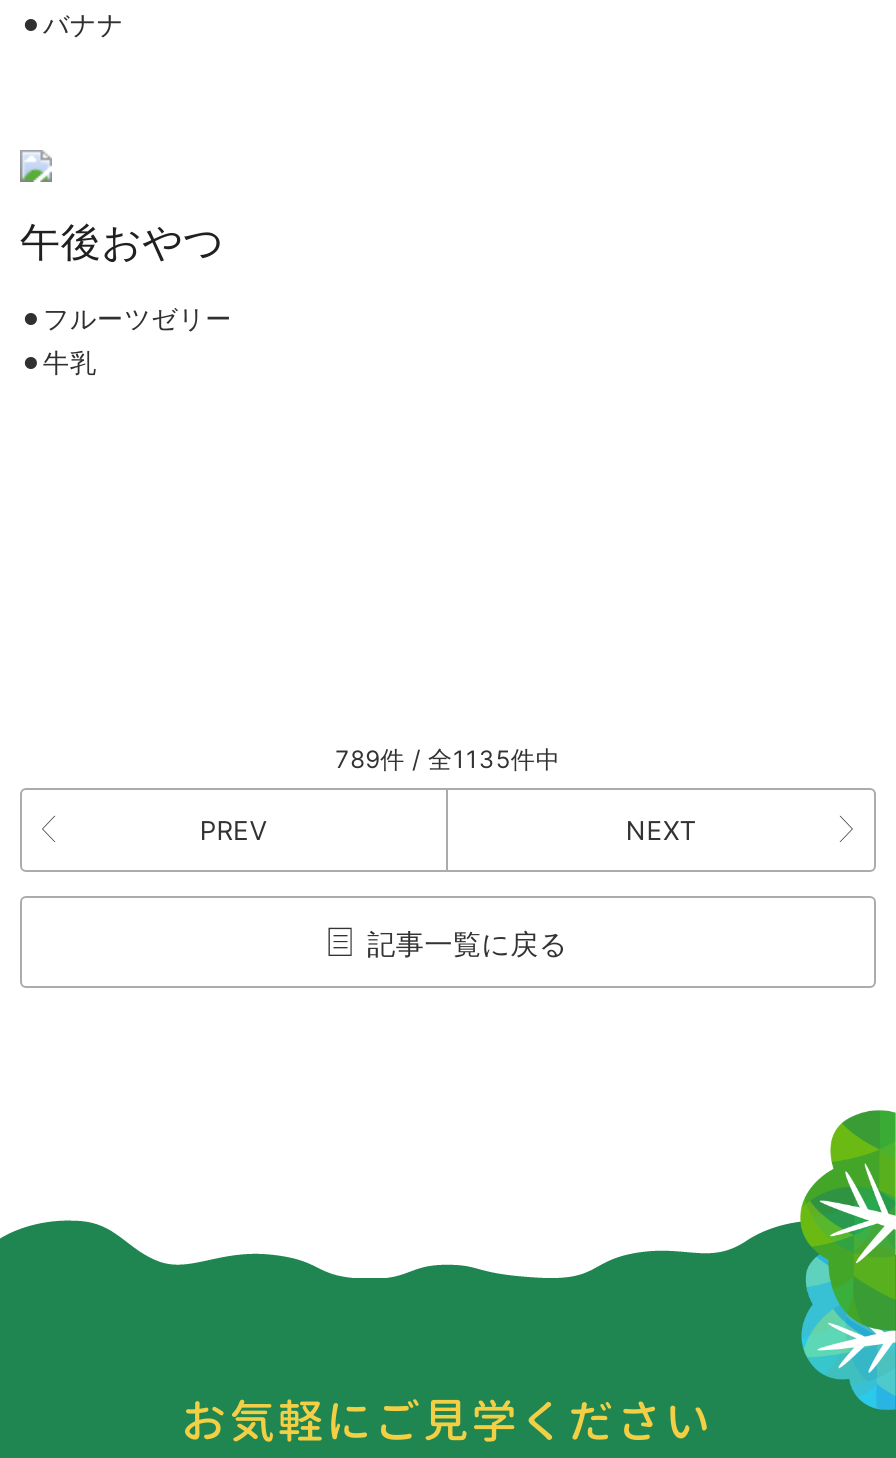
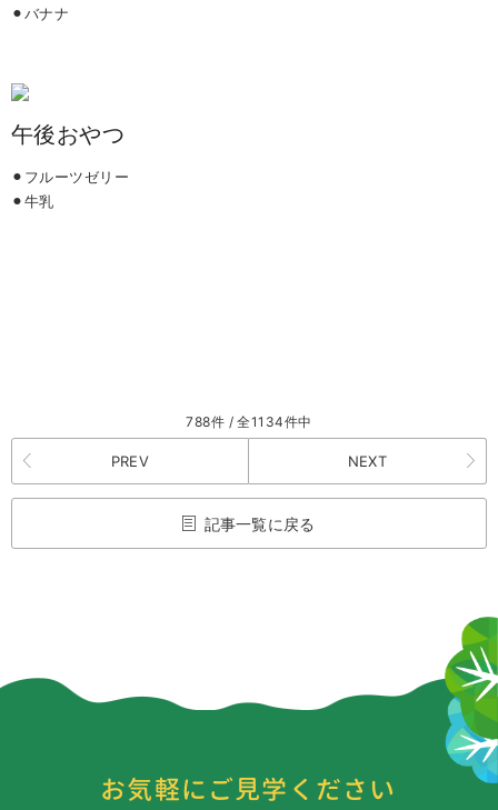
- 789件 / 全1135件中
+ 788件 / 全1134件中
